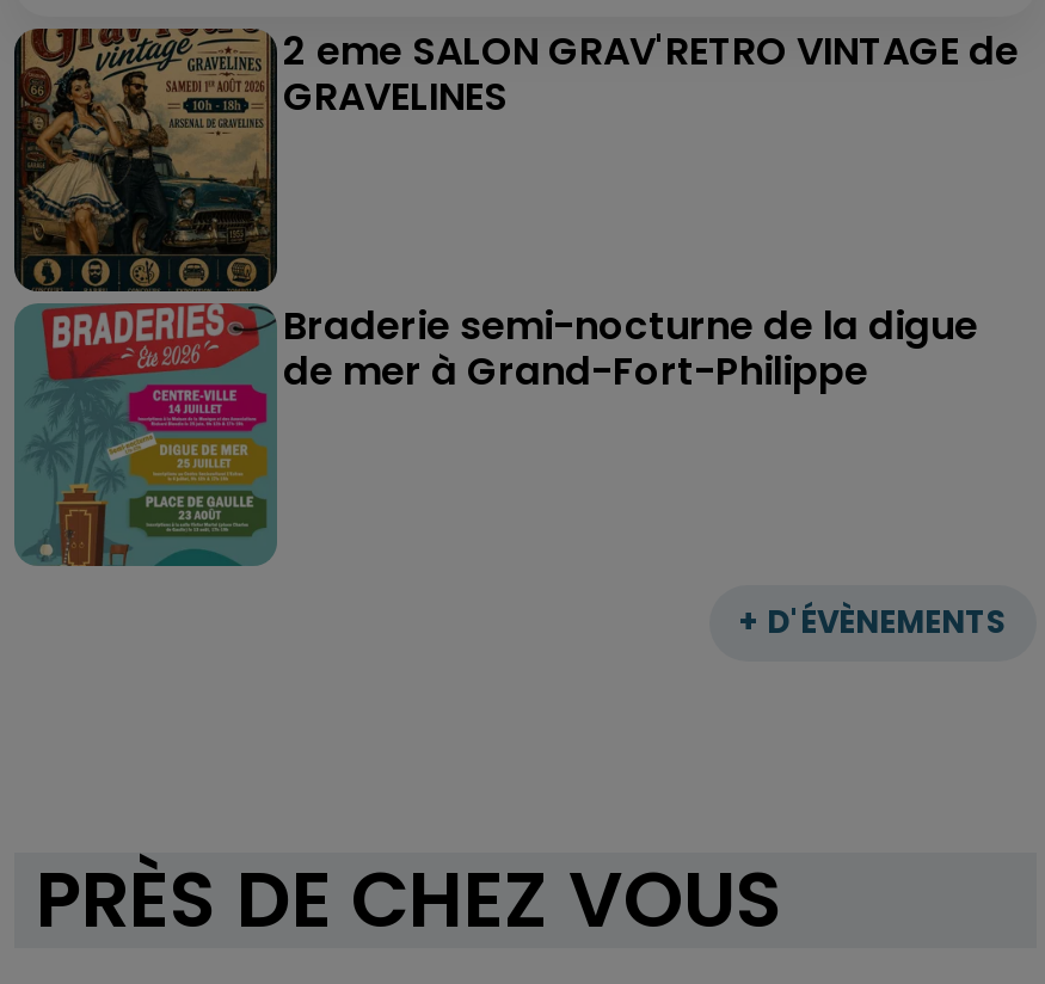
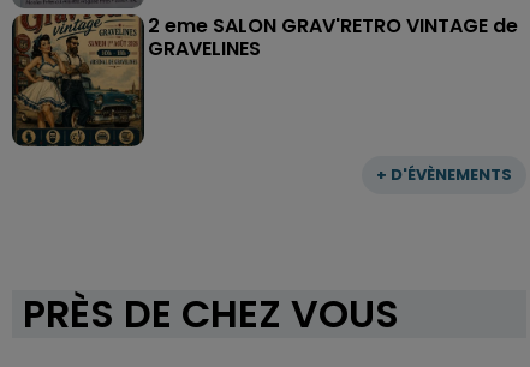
- [image]
- Braderie semi-nocturne de la digue
- de mer à Grand-Fort-Philippe
